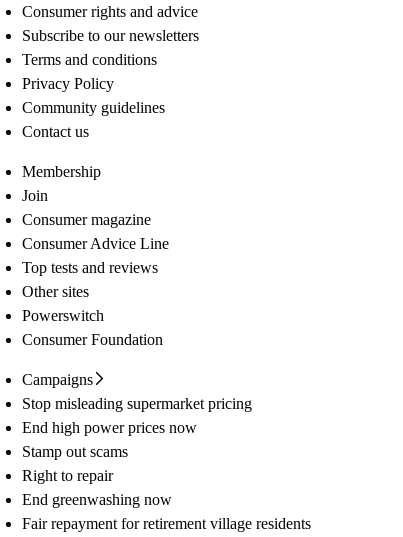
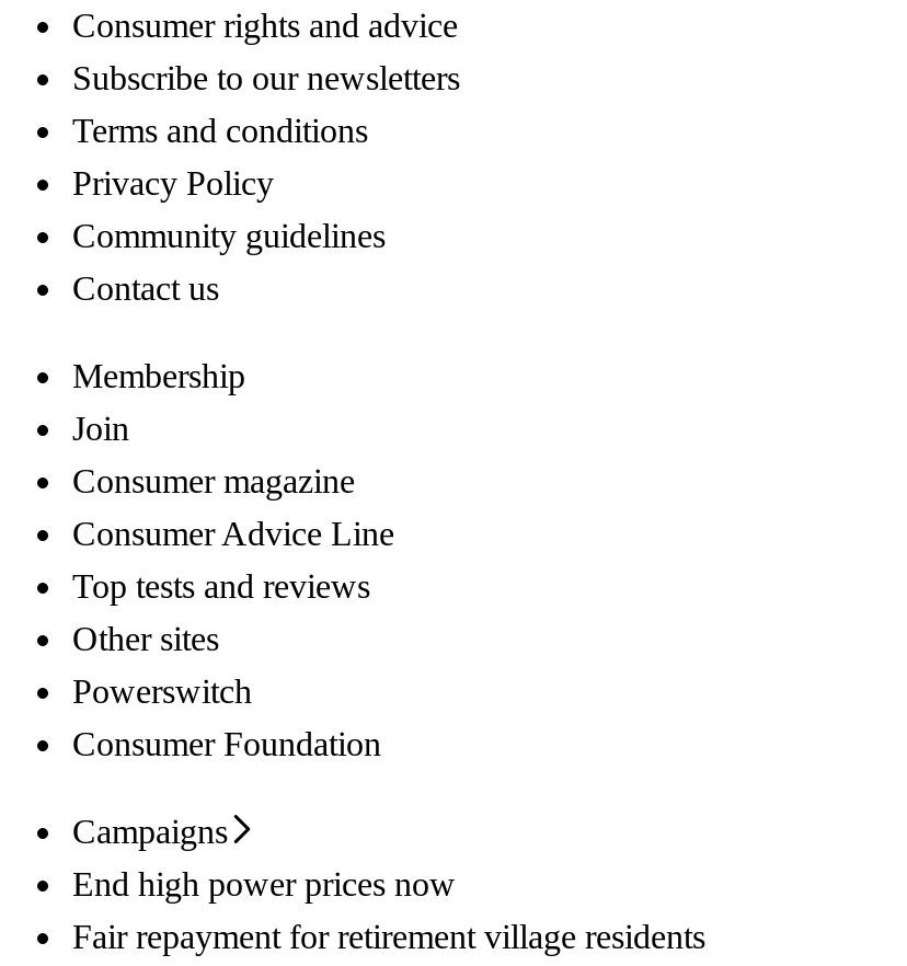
- Stop misleading supermarket pricing

- Stamp out scams
- Right to repair
- End greenwashing now
